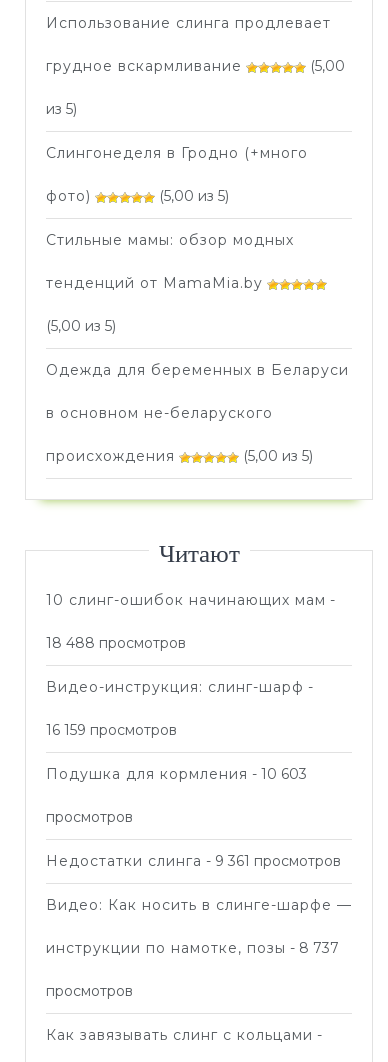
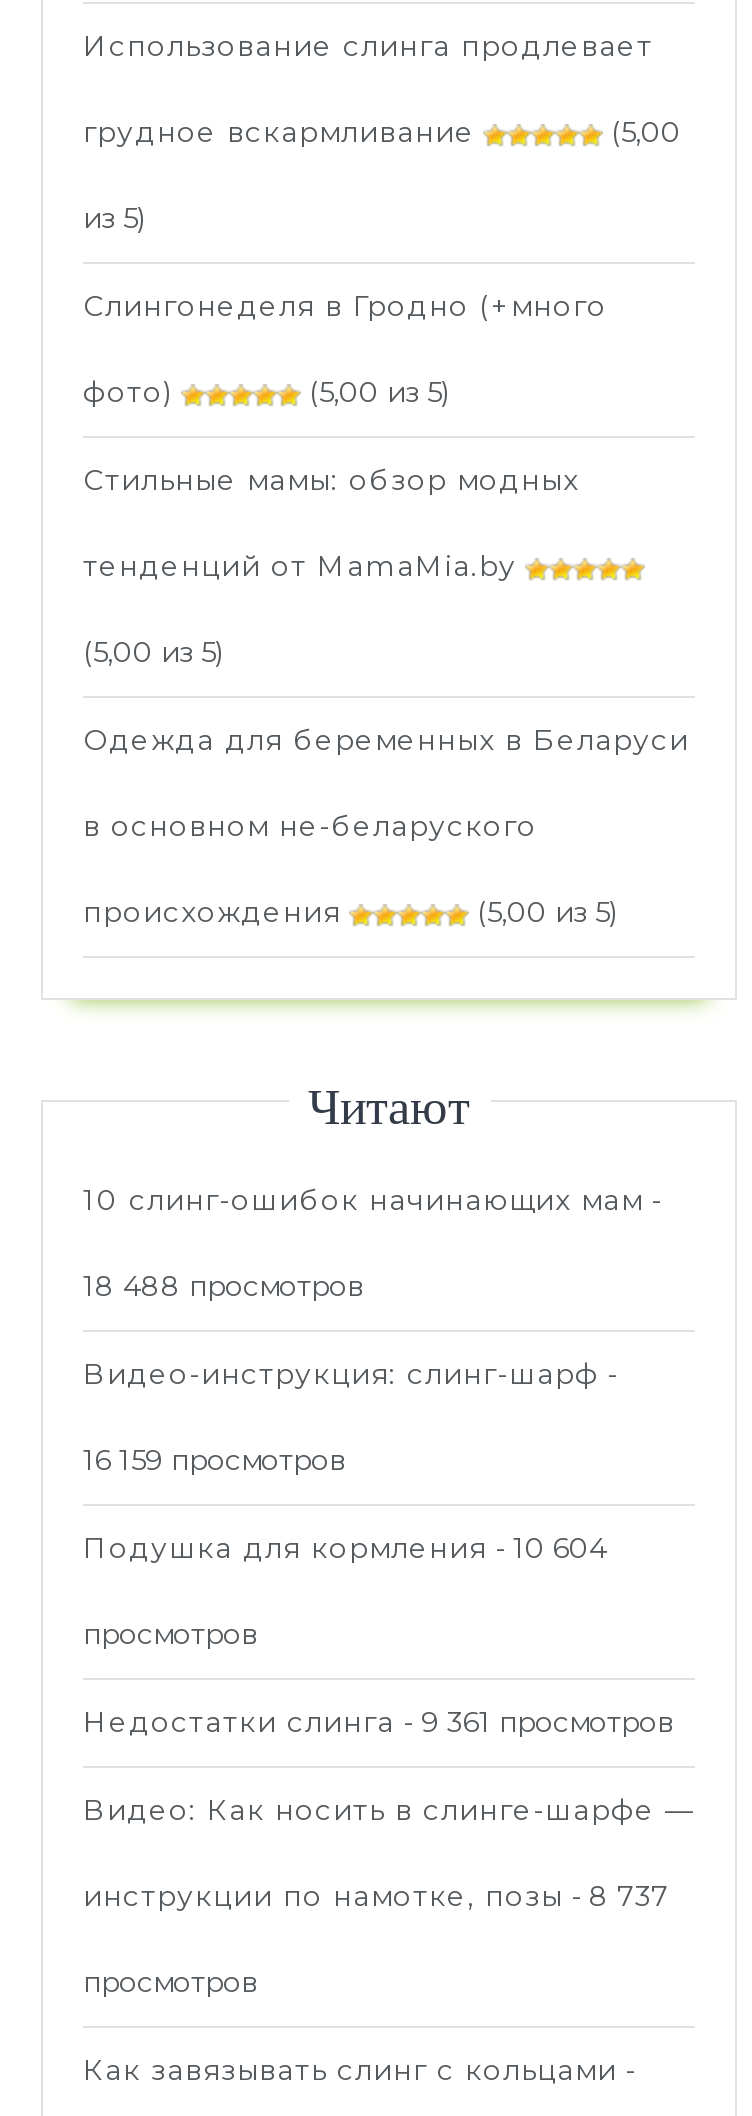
- Подушка для кормления - 10 603
+ Подушка для кормления - 10 604
